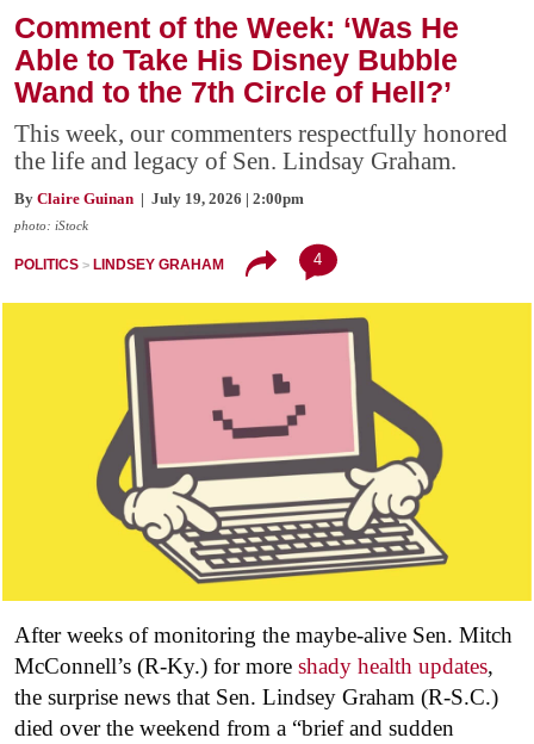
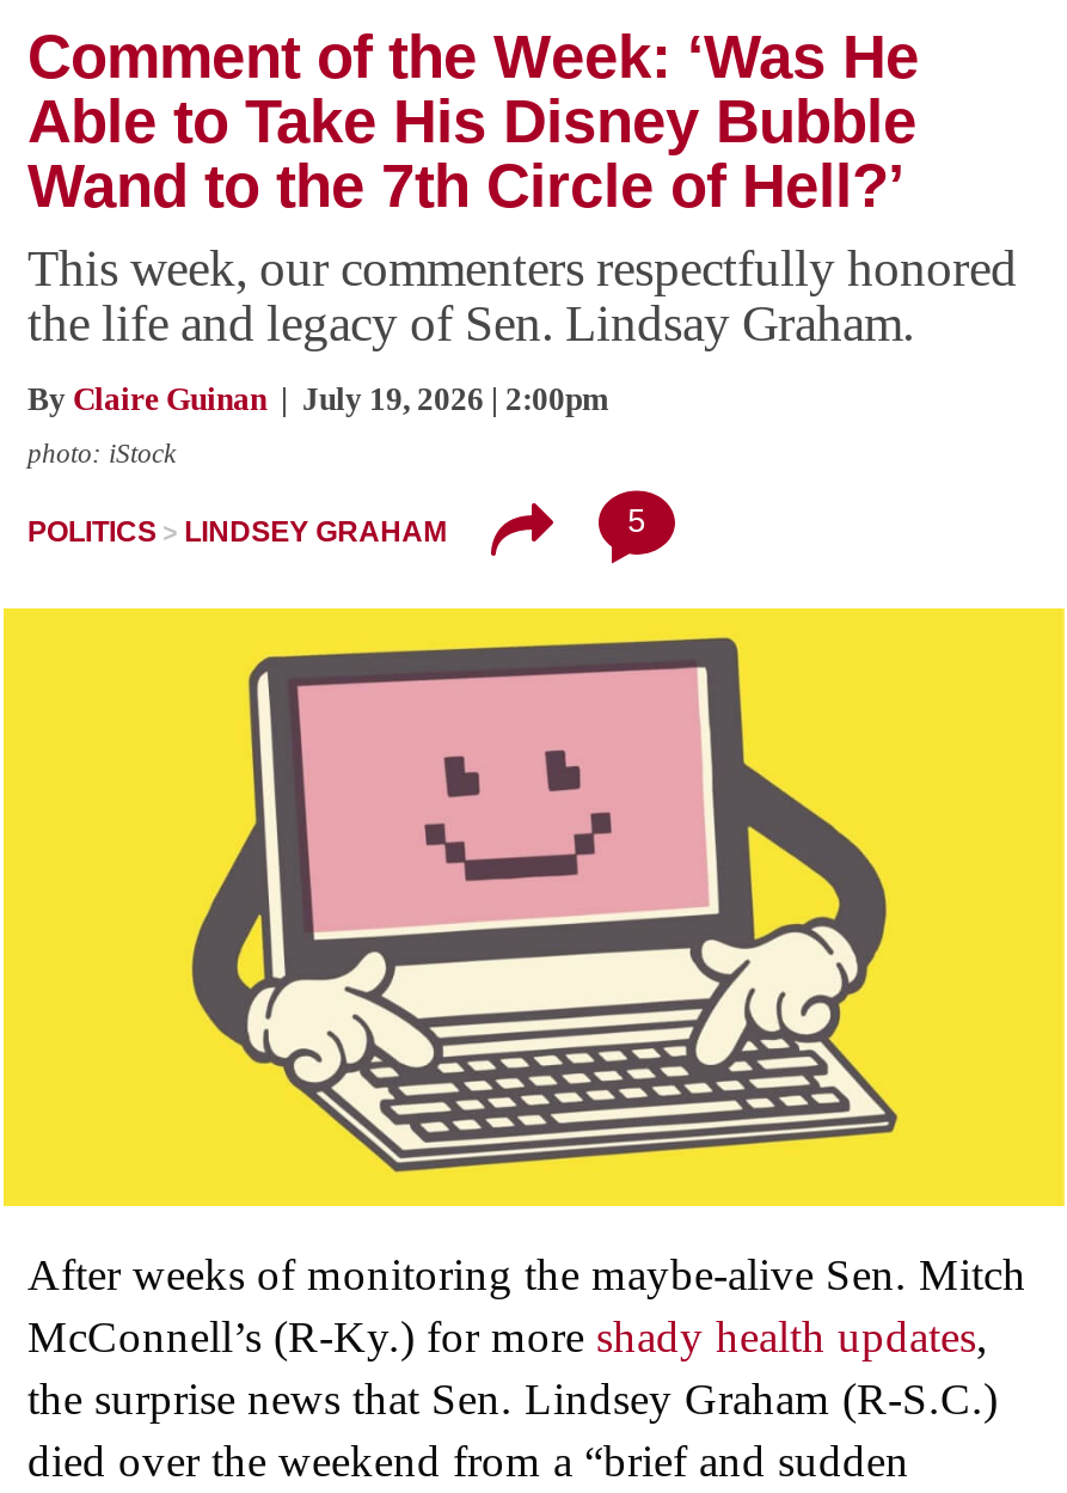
- 4
+ 5
